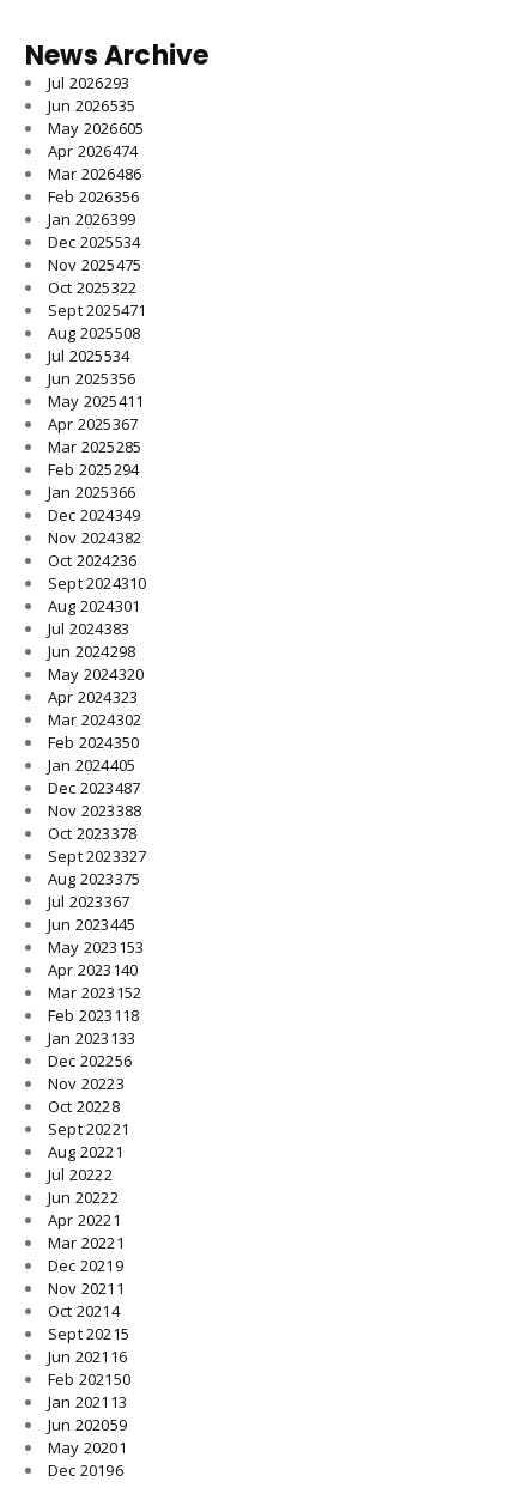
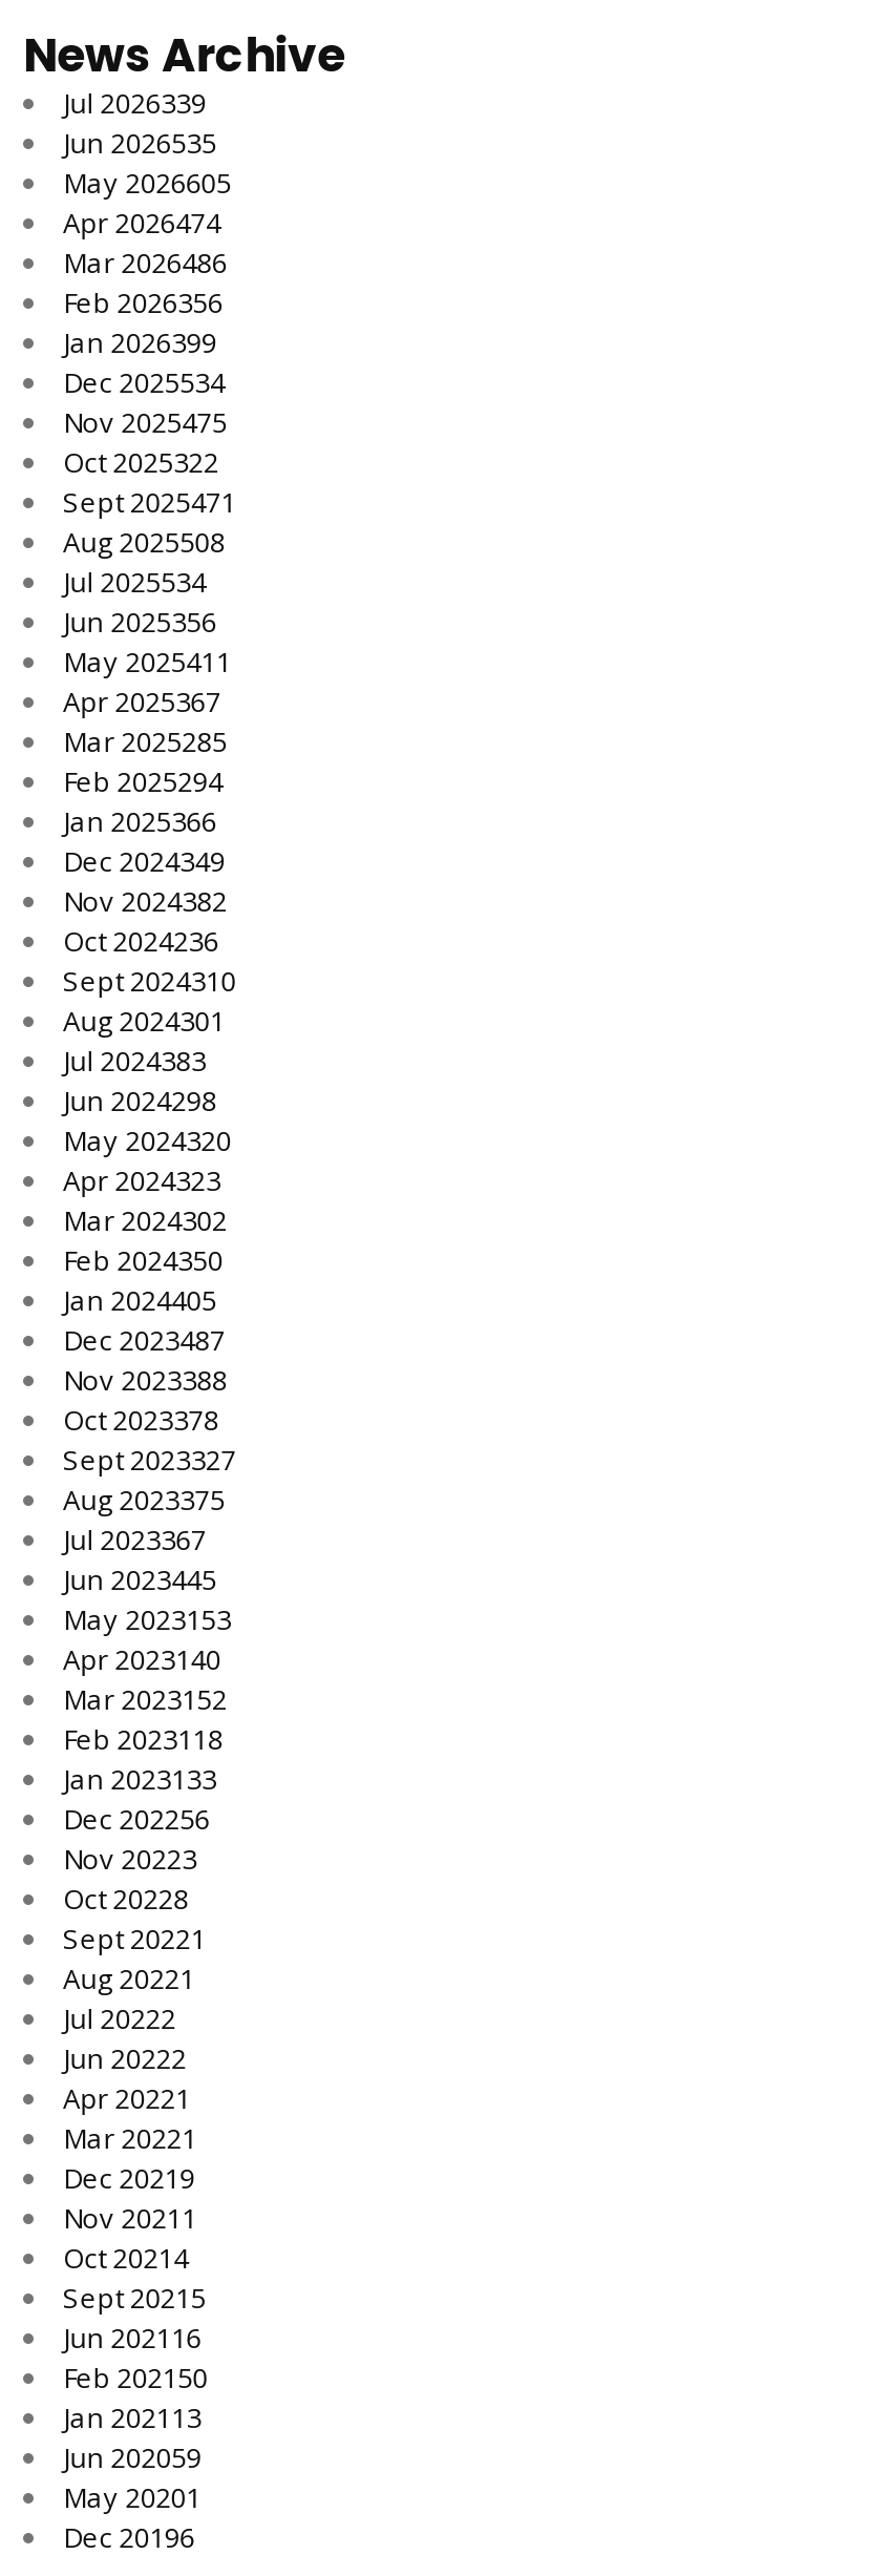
- Jul 2026293
+ Jul 2026339
